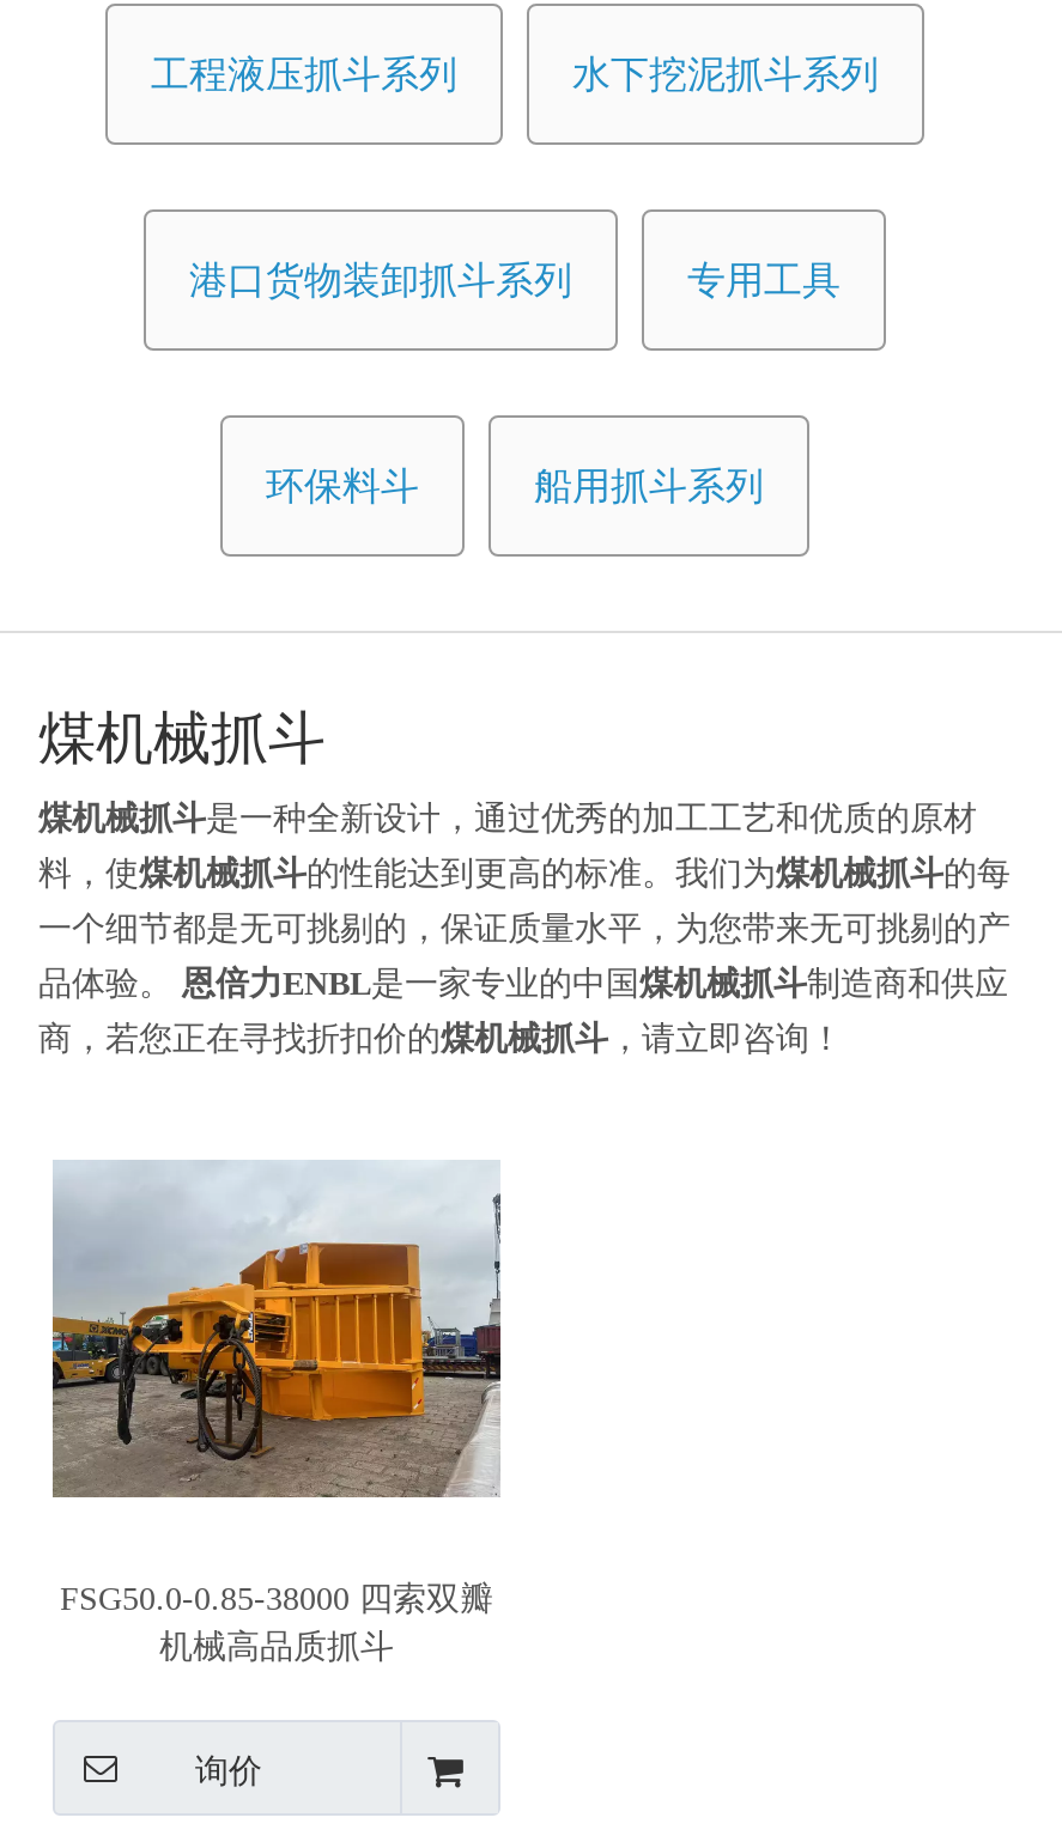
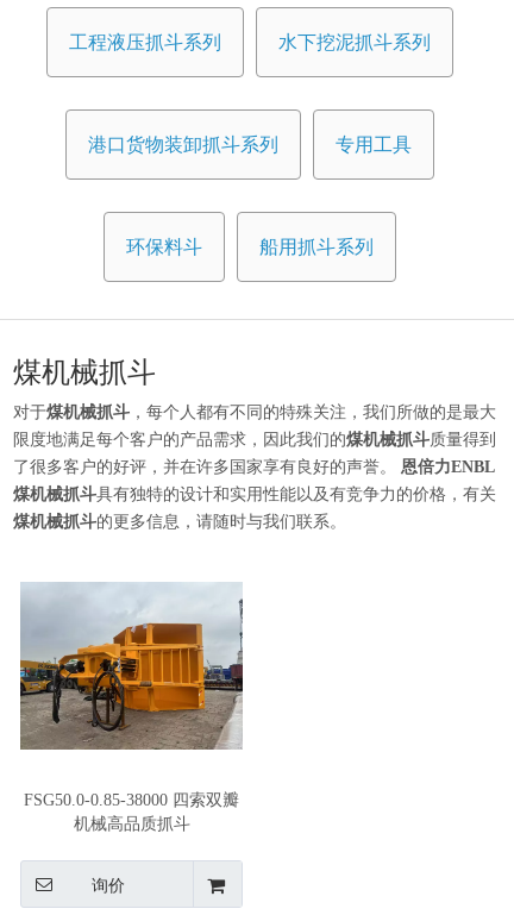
- 煤机械抓斗是一种全新设计，通过优秀的加工工艺和优质的原材
+ 对于煤机械抓斗，每个人都有不同的特殊关注，我们所做的是最大

- 料，使煤机械抓斗的性能达到更高的标准。我们为煤机械抓斗的每
+ 限度地满足每个客户的产品需求，因此我们的煤机械抓斗质量得到

- 一个细节都是无可挑剔的，保证质量水平，为您带来无可挑剔的产
+ 了很多客户的好评，并在许多国家享有良好的声誉。恩倍力ENBL

- 品体验。恩倍力ENBL是一家专业的中国煤机械抓斗制造商和供应
+ 煤机械抓斗具有独特的设计和实用性能以及有竞争力的价格，有关

- 商，若您正在寻找折扣价的煤机械抓斗，请立即咨询！
+ 煤机械抓斗的更多信息，请随时与我们联系。
